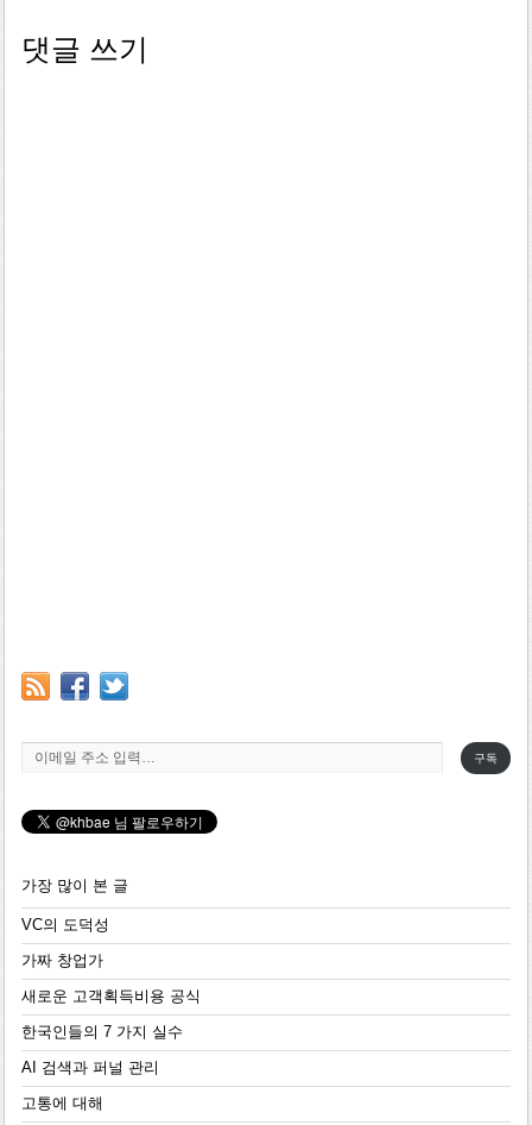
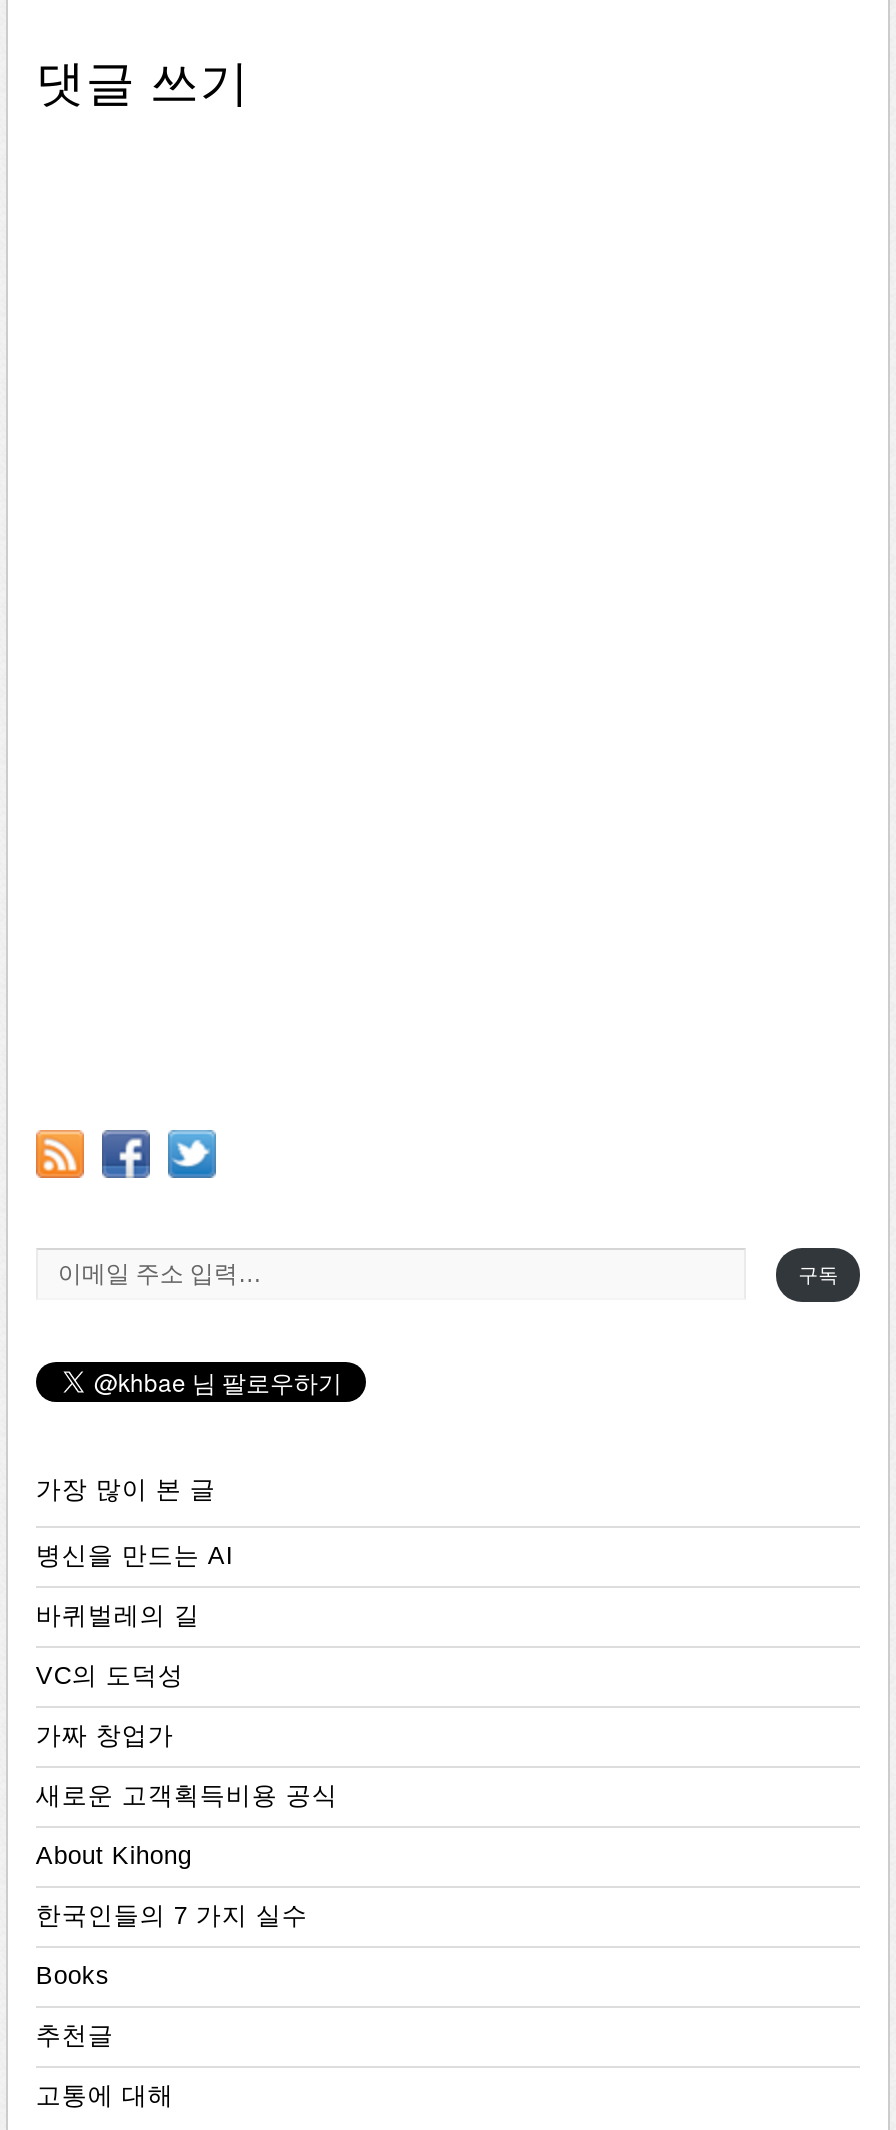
+ 병신을 만드는 AI
+ 바퀴벌레의 길

+ About Kihong

- AI 검색과 퍼널 관리
+ Books
+ 추천글
